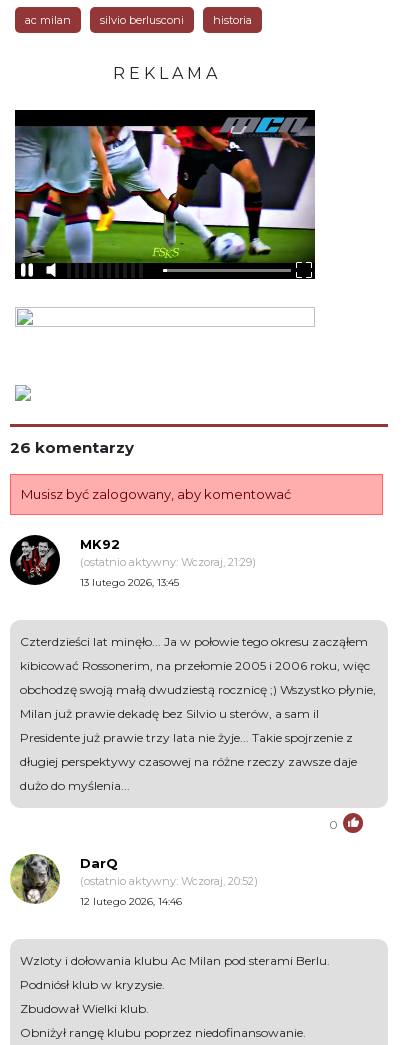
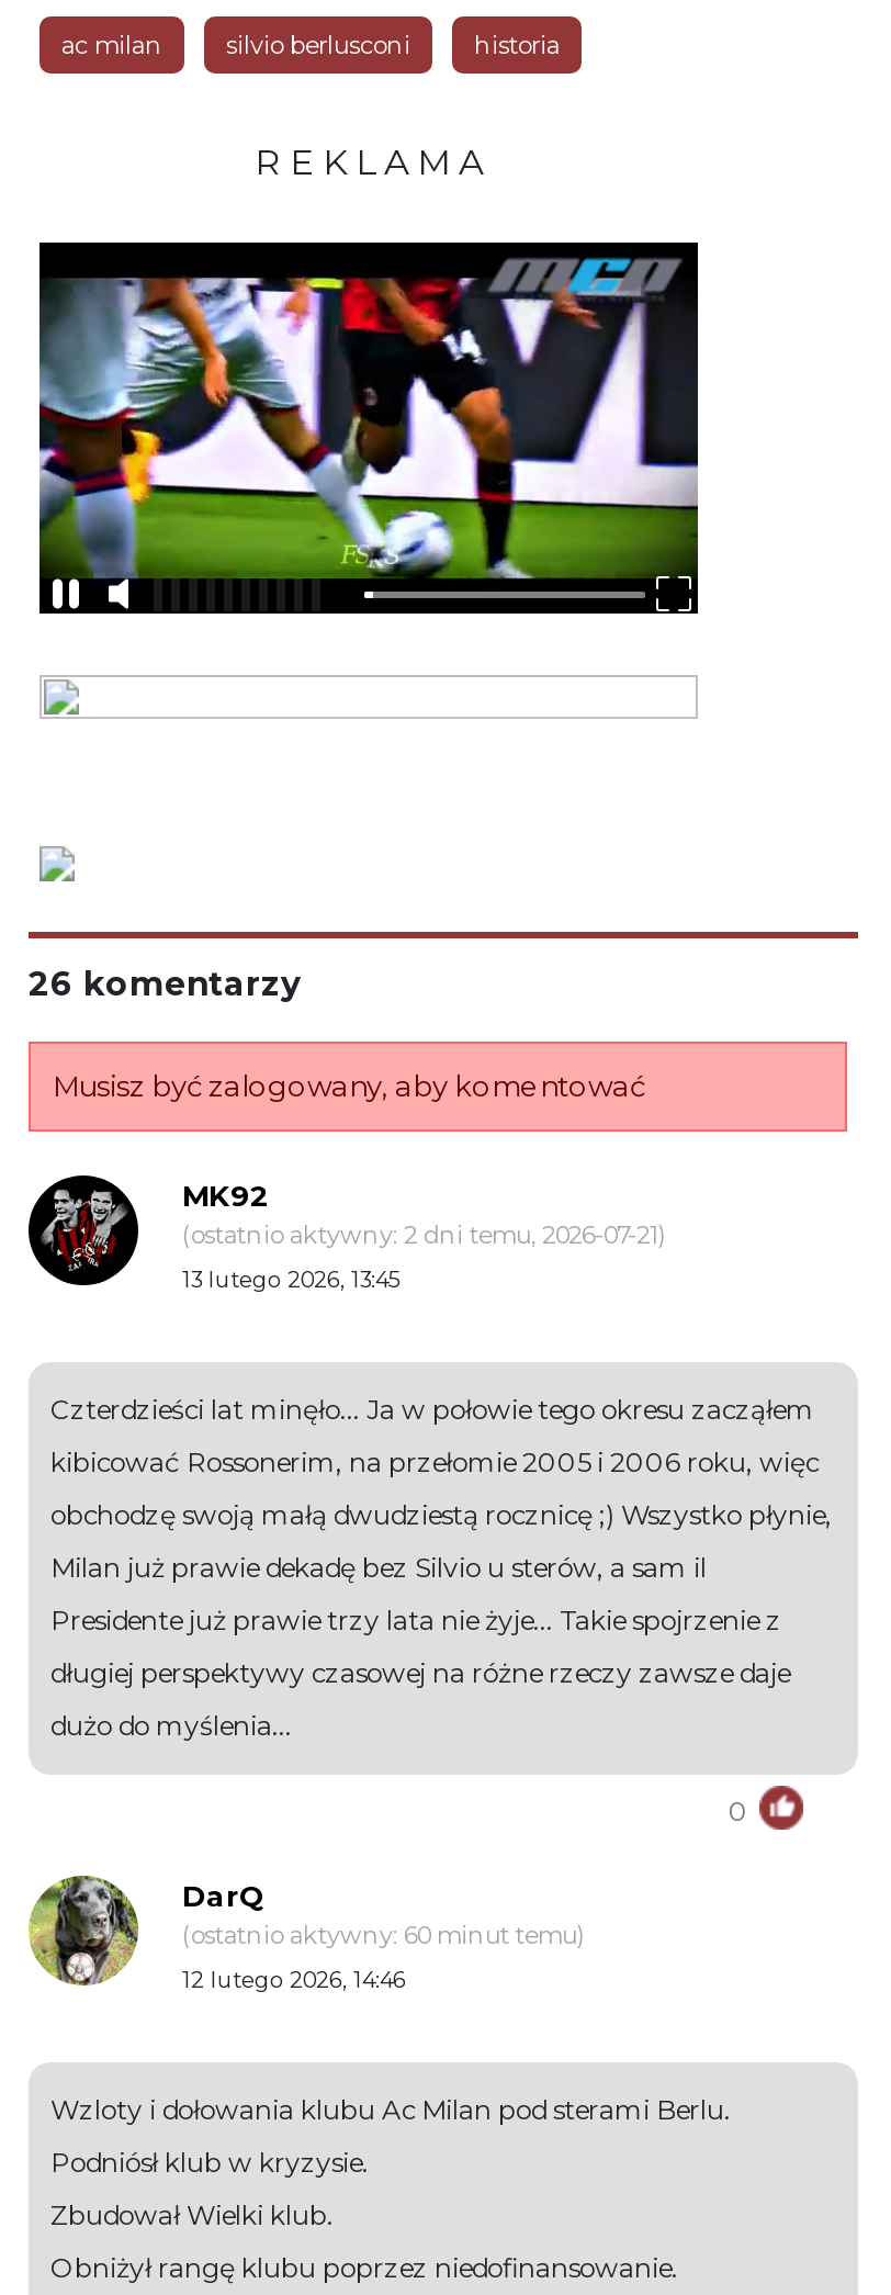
- [image]
+ [image]

- (ostatnio aktywny: Wczoraj, 21:29)
+ (ostatnio aktywny: 2 dni temu, 2026-07-21)

- (ostatnio aktywny: Wczoraj, 20:52)
+ (ostatnio aktywny: 60 minut temu)
